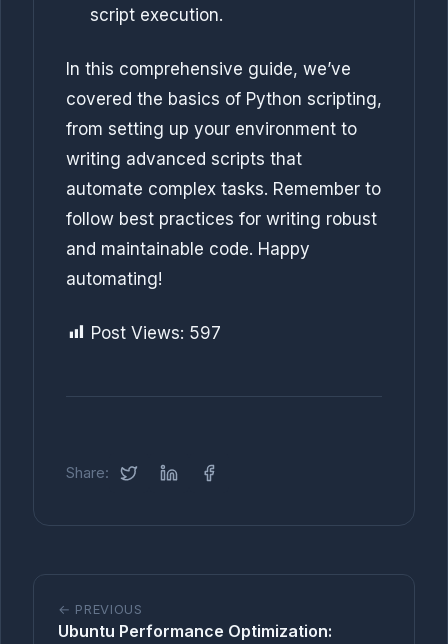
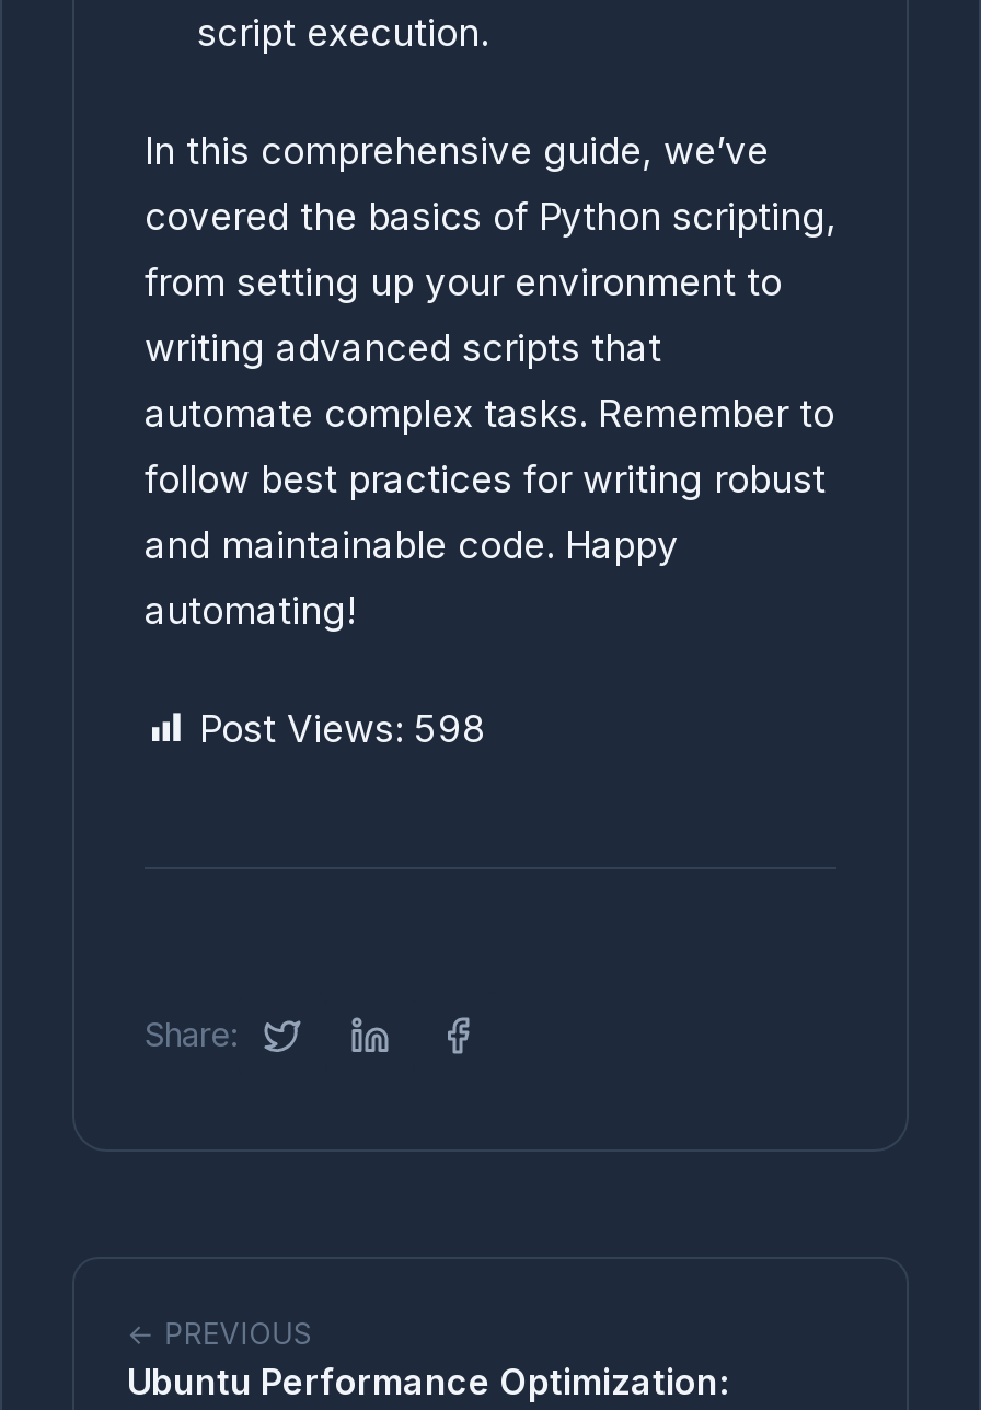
- Post Views: 597
+ Post Views: 598
